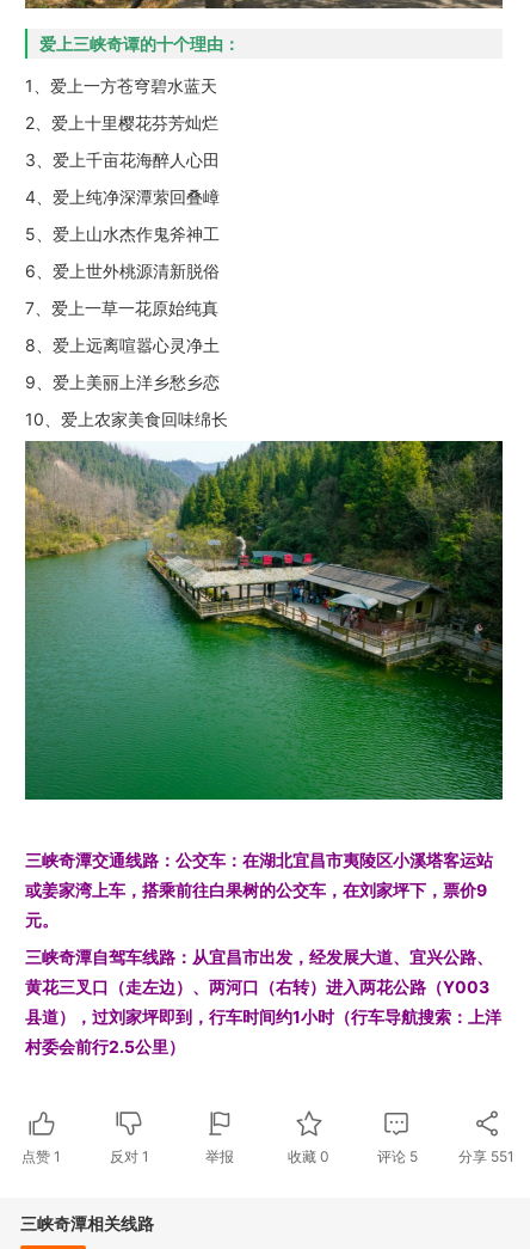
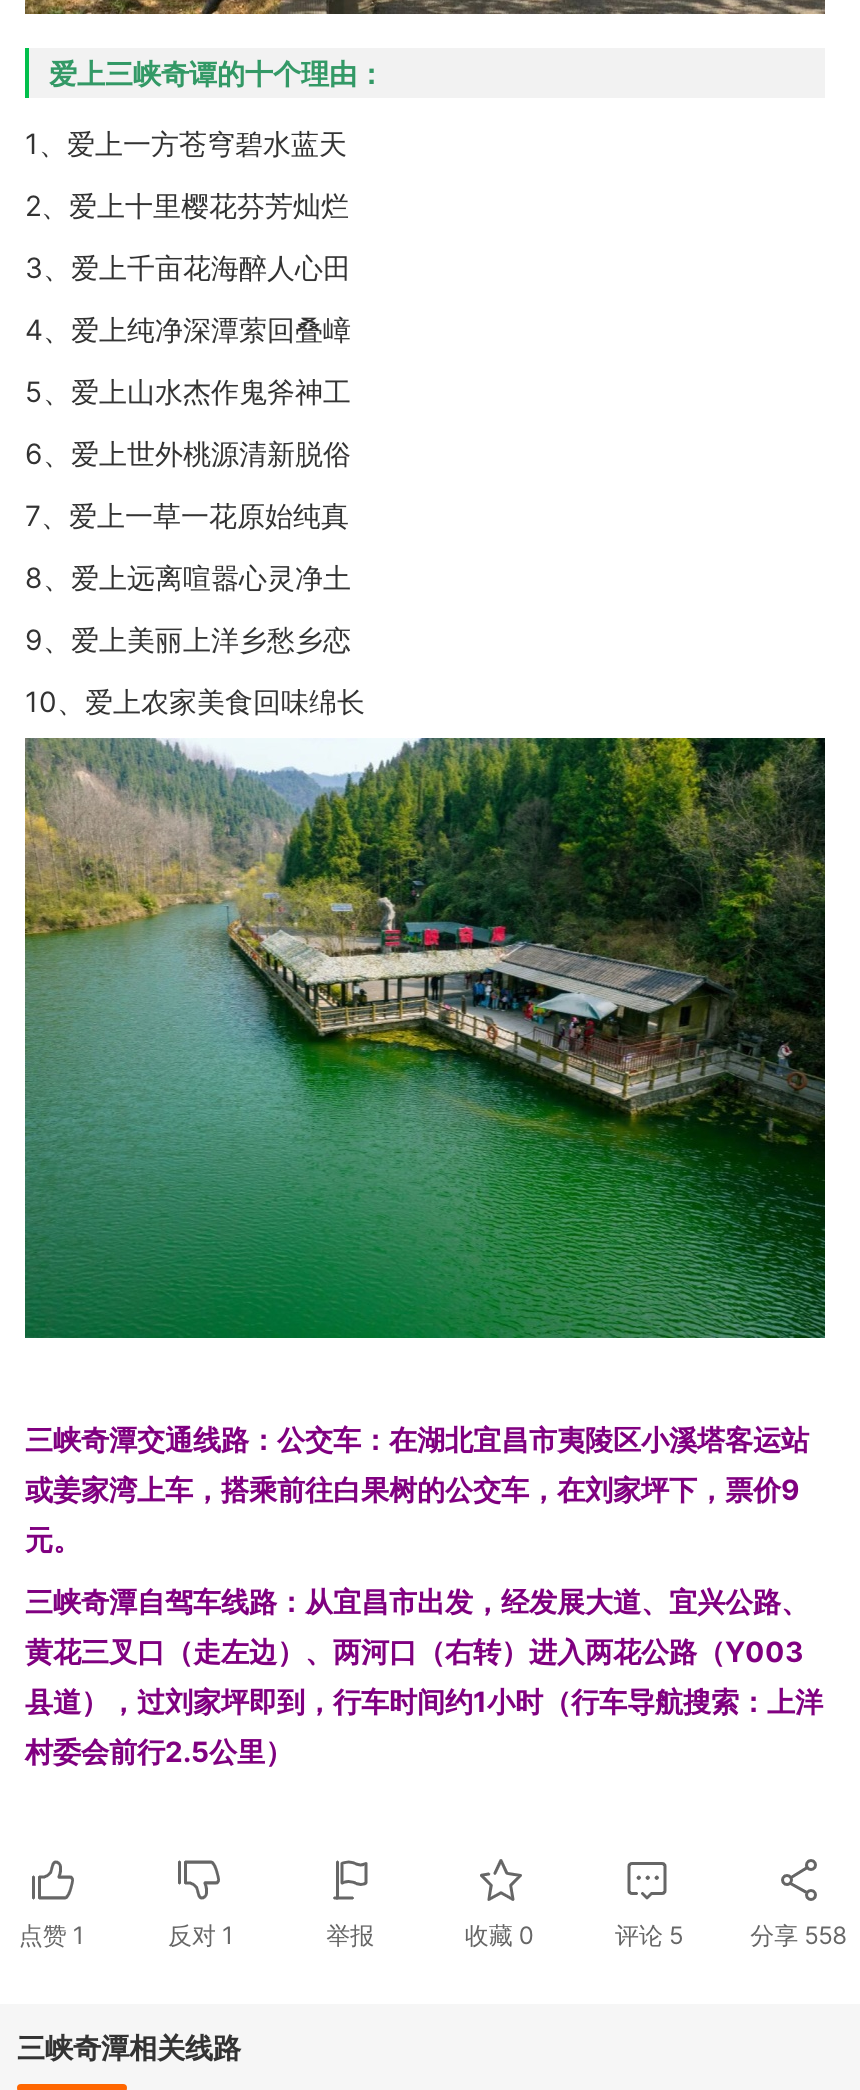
- 分享551
+ 分享558
